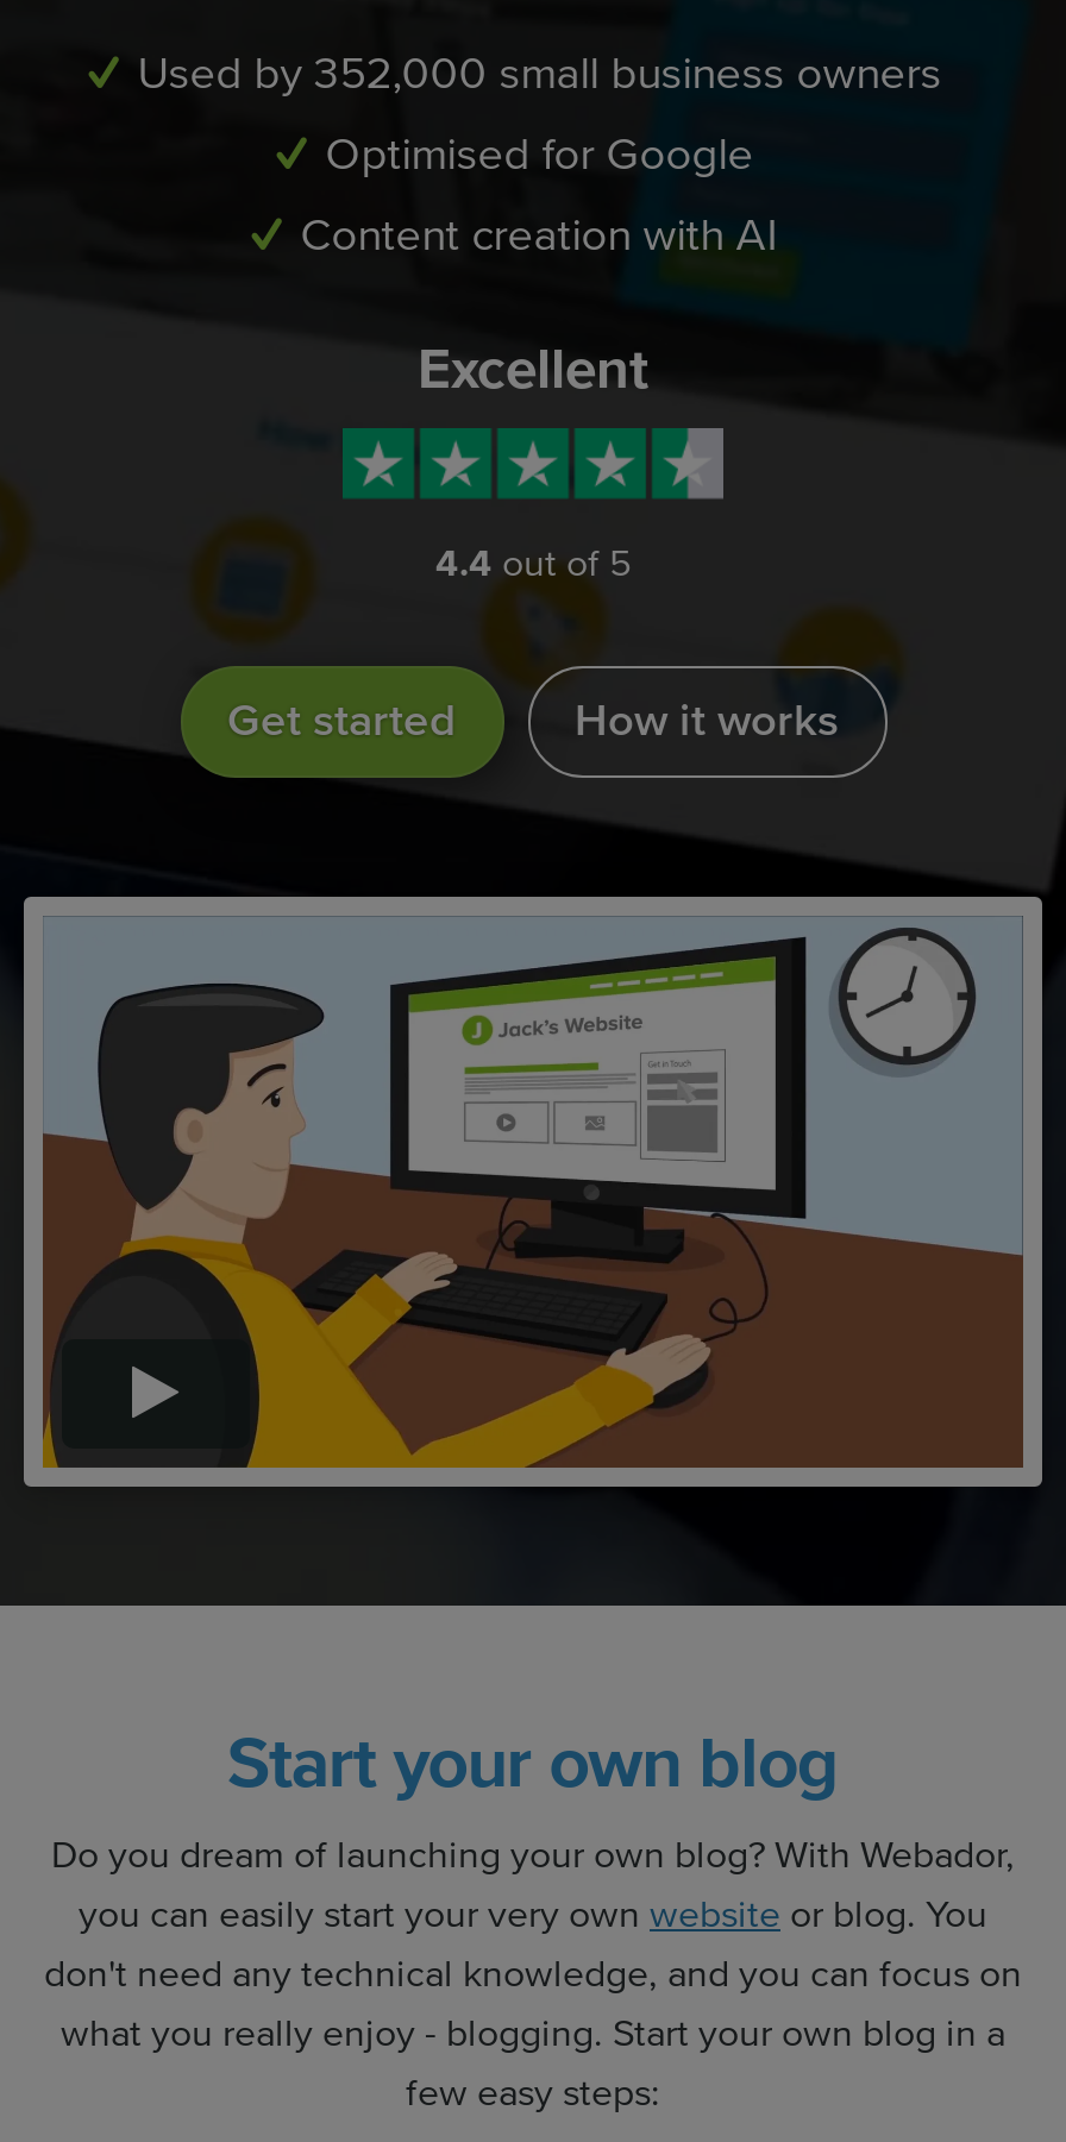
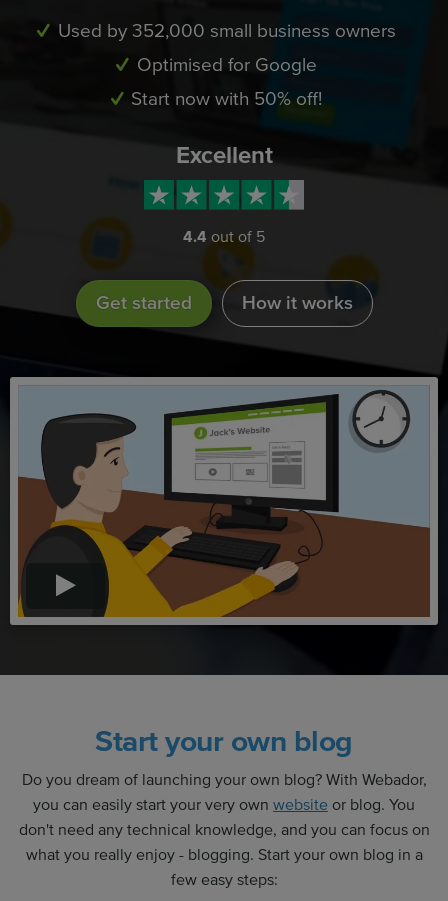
- Content creation with AI
+ Start now with 50% off!
